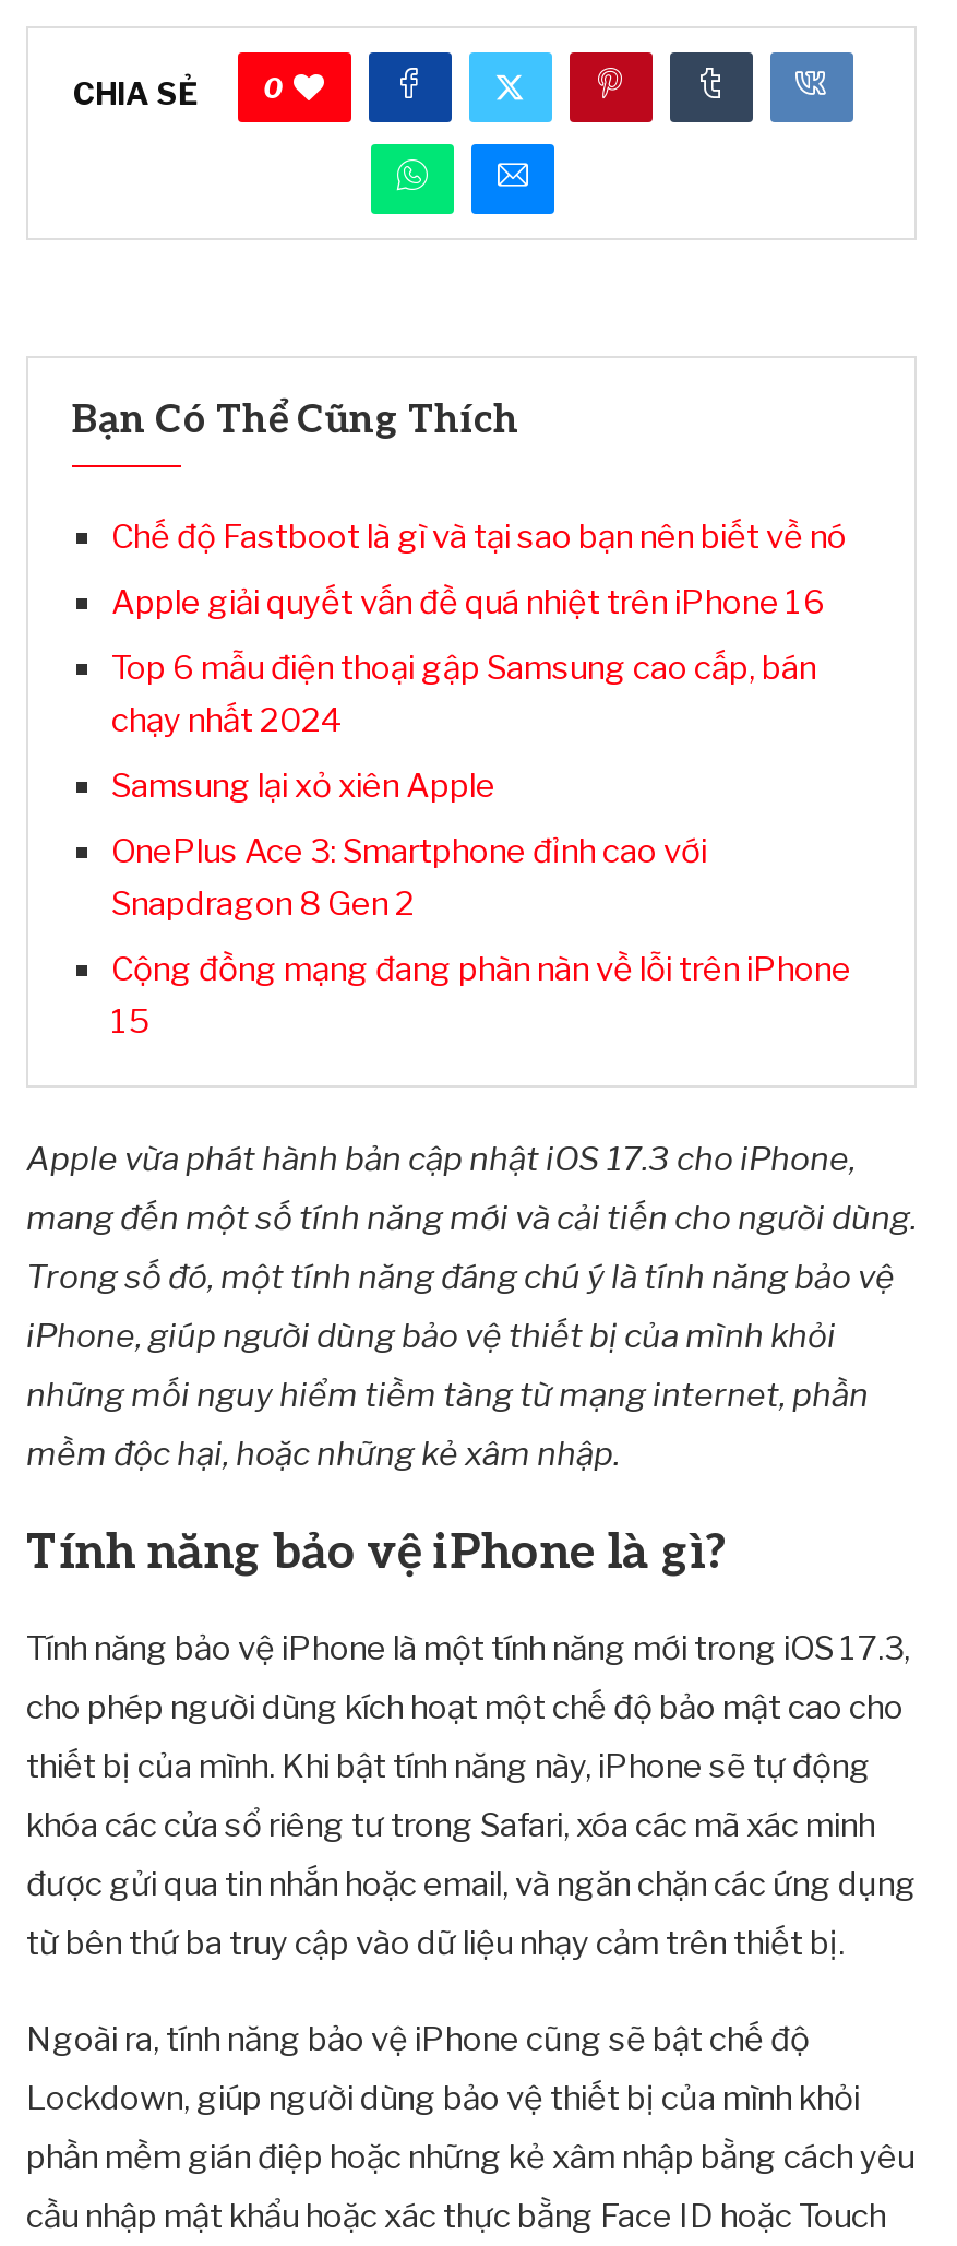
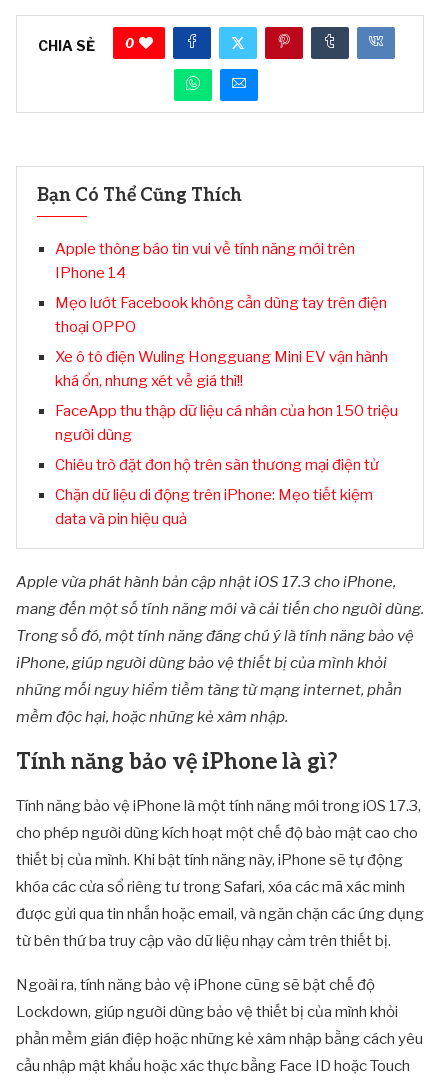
- Chế độ Fastboot là gì và tại sao bạn nên biết về nó
+ Apple thông báo tin vui về tính năng mới trên
+ IPhone 14

- Apple giải quyết vấn đề quá nhiệt trên iPhone 16
+ Mẹo lướt Facebook không cần dùng tay trên điện
+ thoại OPPO

- Top 6 mẫu điện thoại gập Samsung cao cấp, bán
- chạy nhất 2024
+ Xe ô tô điện Wuling Hongguang Mini EV vận hành
+ khá ổn, nhưng xét về giá thì!!

- Samsung lại xỏ xiên Apple
+ FaceApp thu thập dữ liệu cá nhân của hơn 150 triệu
+ người dùng

- OnePlus Ace 3: Smartphone đỉnh cao với
- Snapdragon 8 Gen 2
+ Chiêu trò đặt đơn hộ trên sàn thương mại điện tử

- Cộng đồng mạng đang phàn nàn về lỗi trên iPhone
- 15
+ Chặn dữ liệu di động trên iPhone: Mẹo tiết kiệm
+ data và pin hiệu quả
